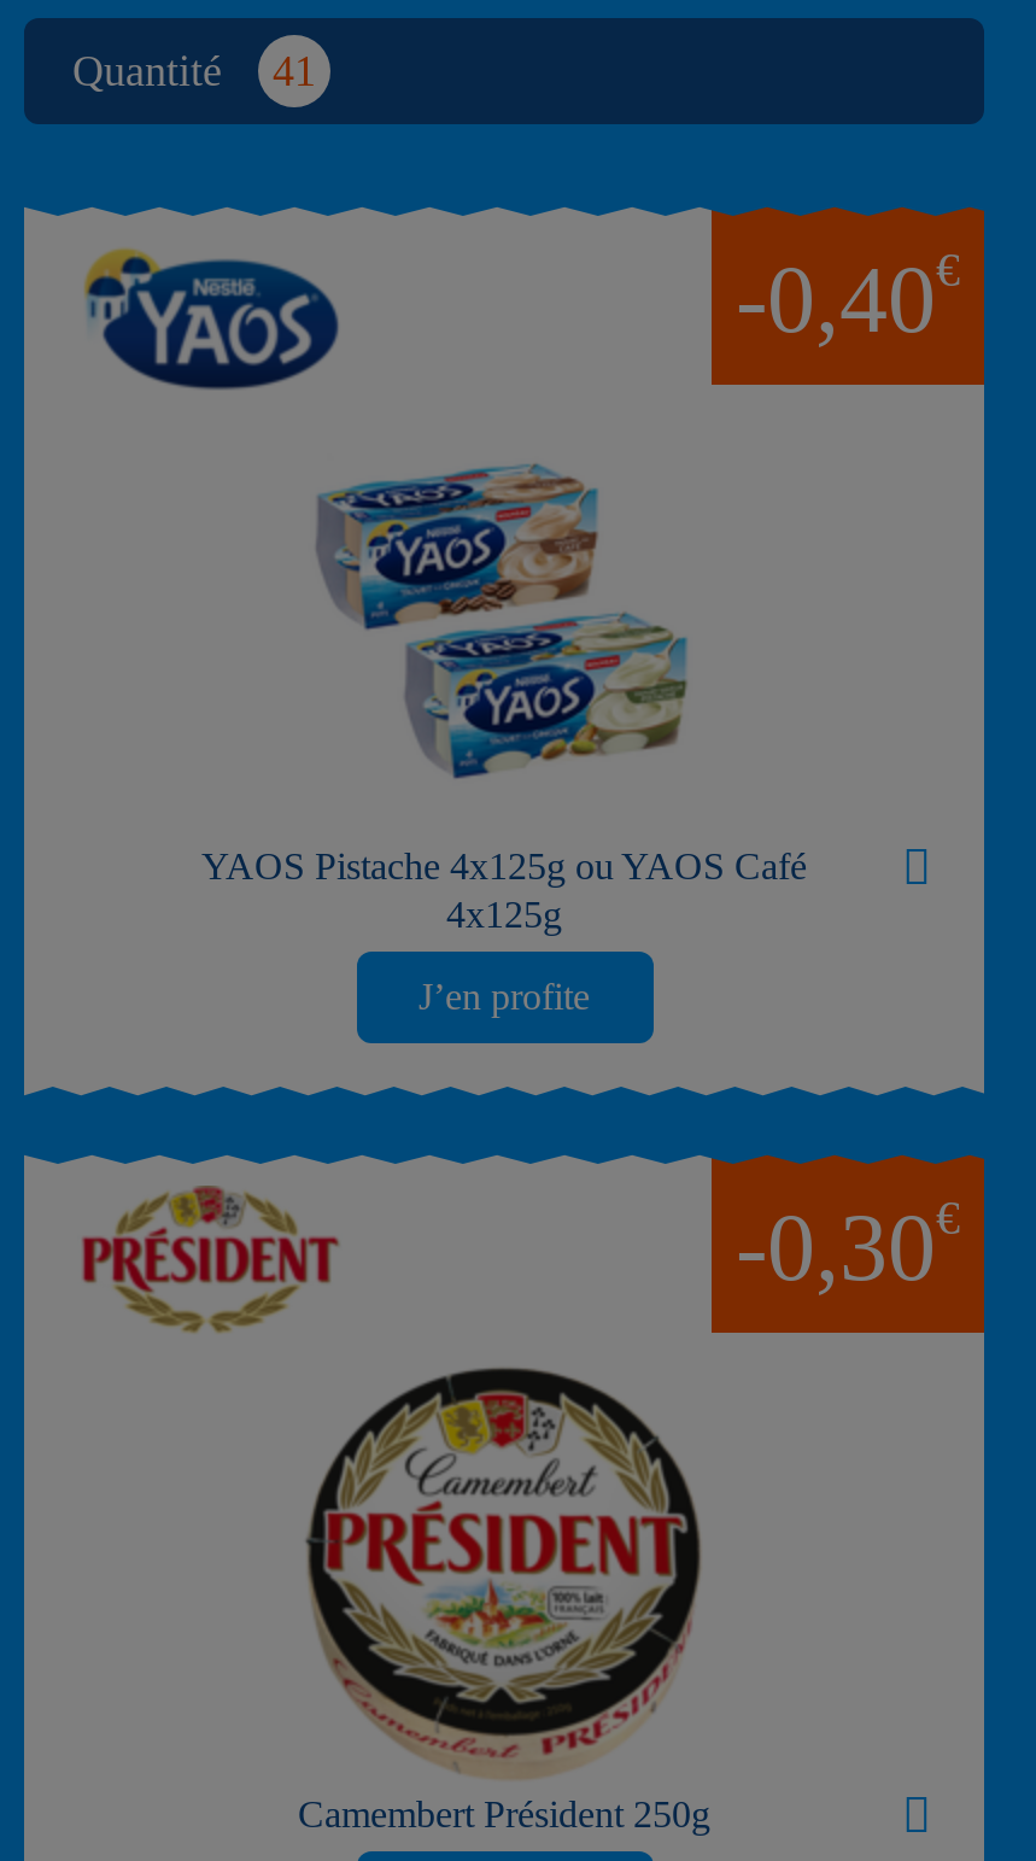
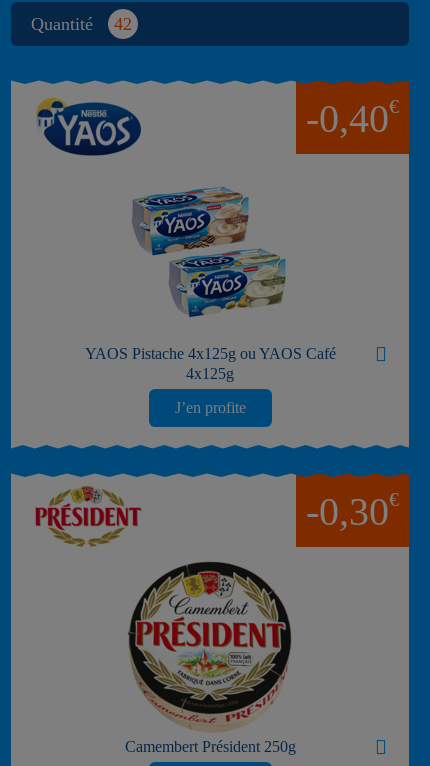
- Quantité 41
+ Quantité 42
